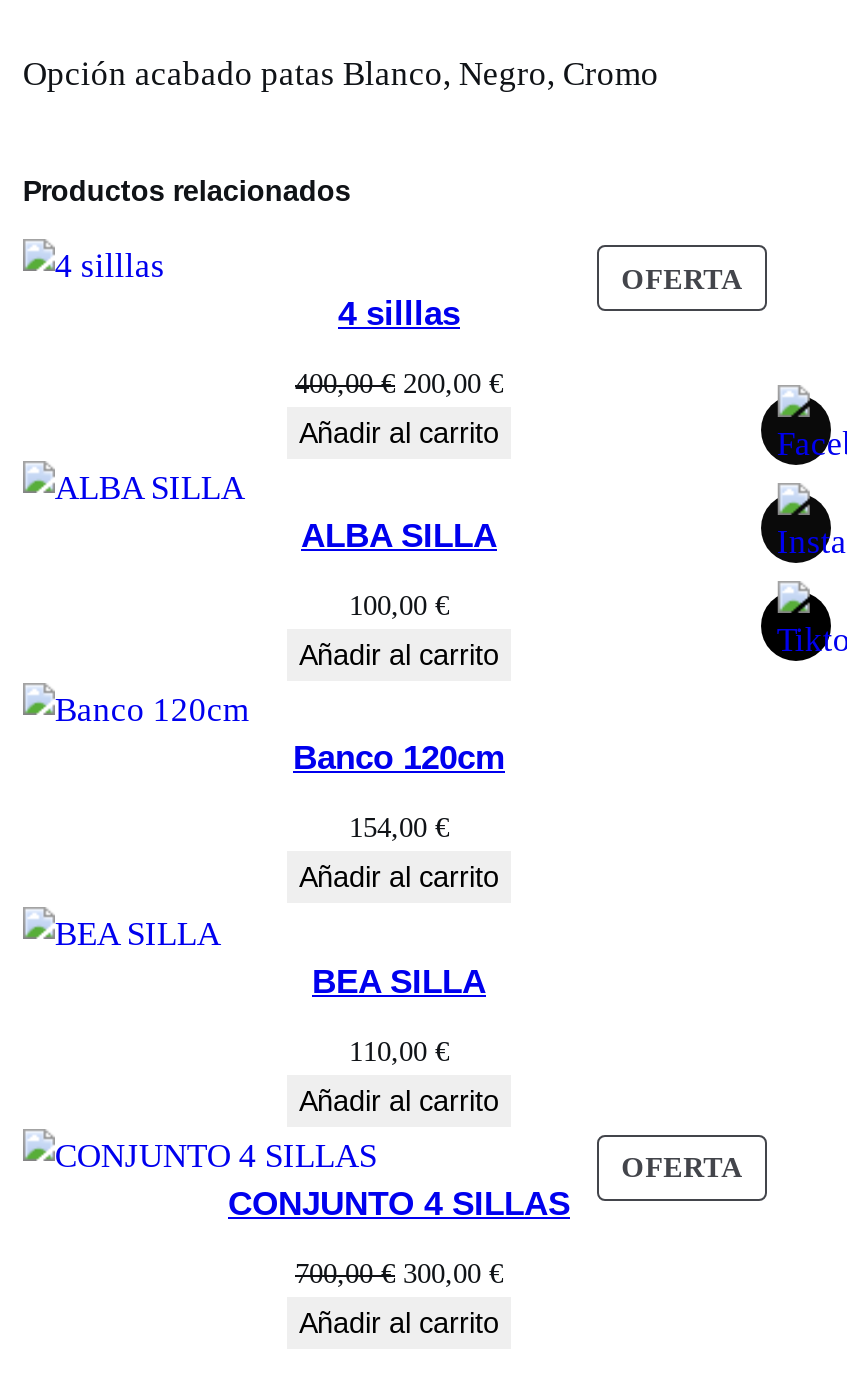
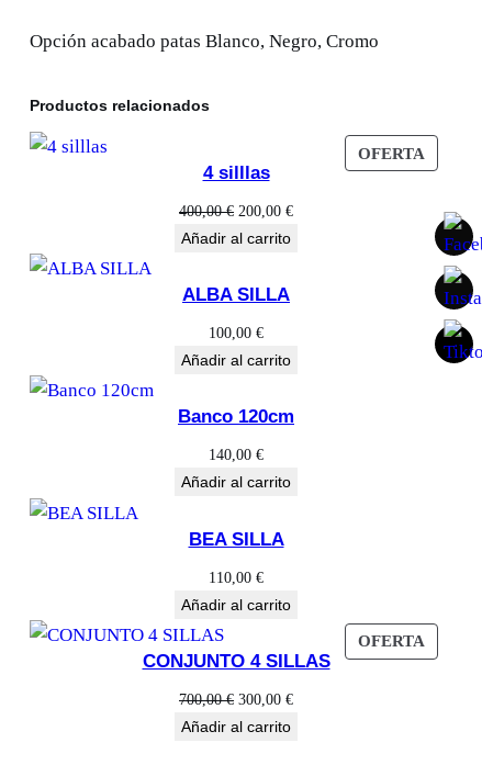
- 154,00 €
+ 140,00 €
